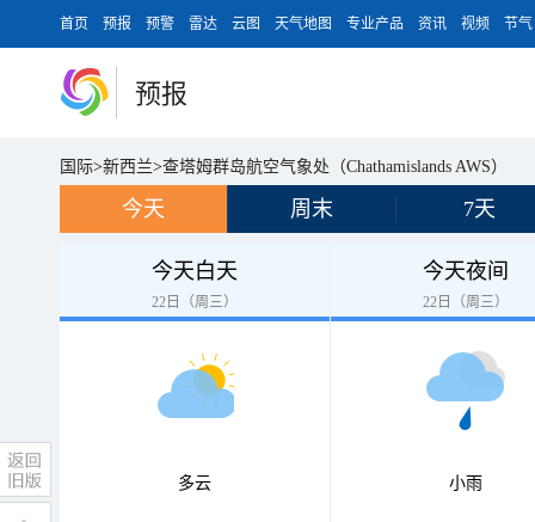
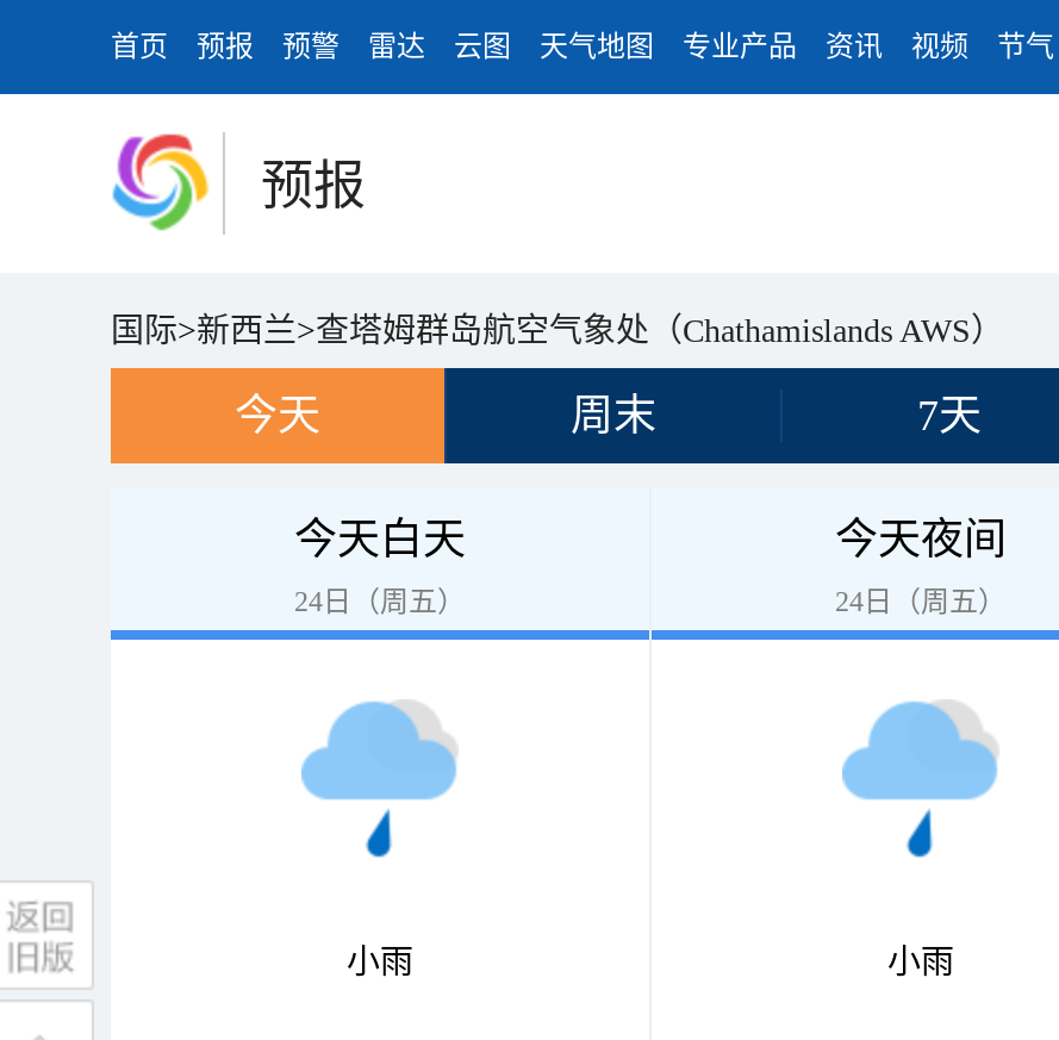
- 22日（周三）
+ 24日（周五）

- 22日（周三）
+ 24日（周五）

- [image]
- 多云
+ [image]
+ 小雨
